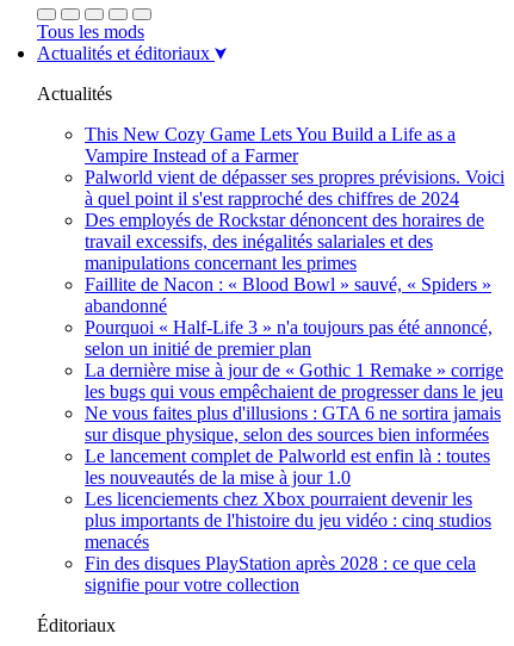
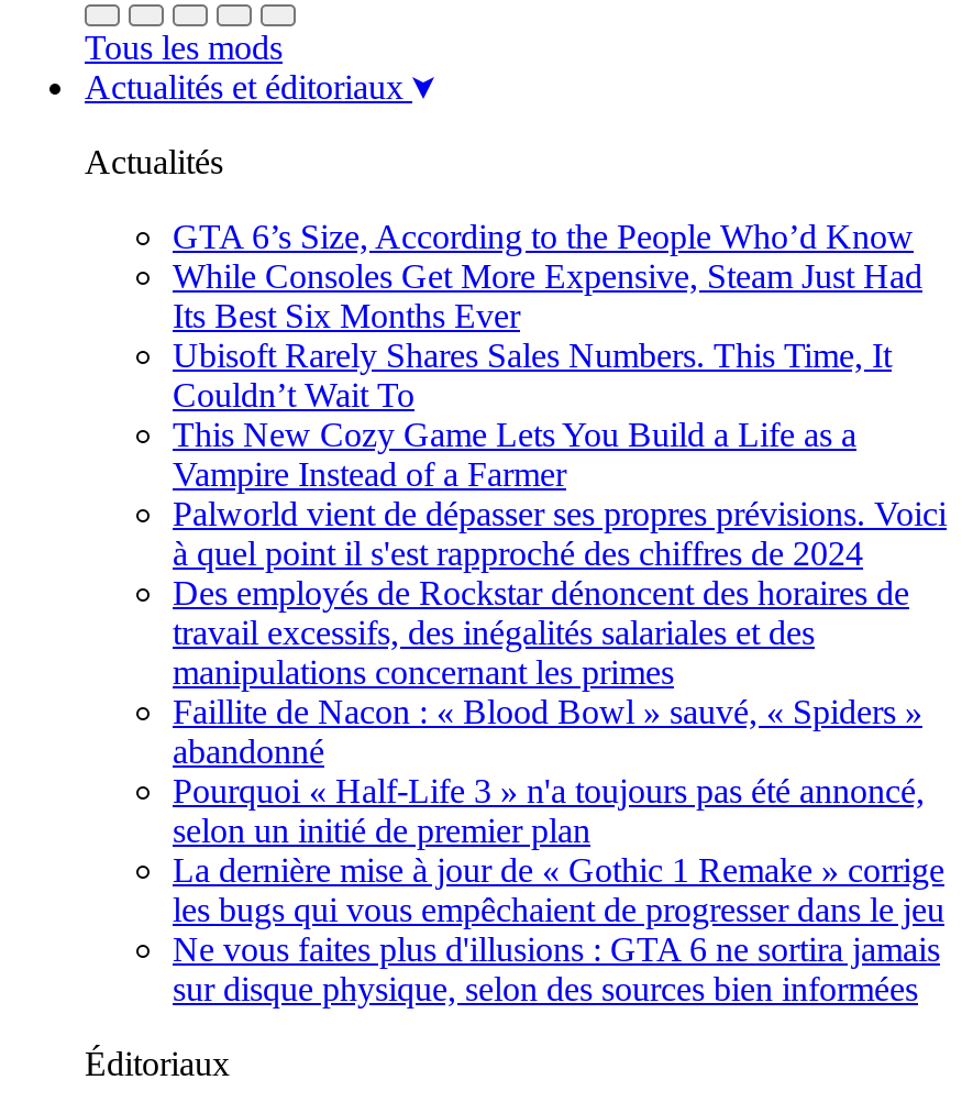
+ GTA 6’s Size, According to the People Who’d Know
+ While Consoles Get More Expensive, Steam Just Had
+ Its Best Six Months Ever
+ Ubisoft Rarely Shares Sales Numbers. This Time, It
+ Couldn’t Wait To

moved down: This New Cozy Game Lets You Build a Life as a | Vampire Instead of a Farmer | Palworld vient de dépasser ses propres prévisions. Voici | ... | Ne vous faites plus d'illusions : GTA 6 ne sortira jamais | sur disque physique, selon des sources bien informées

- Le lancement complet de Palworld est enfin là : toutes
- les nouveautés de la mise à jour 1.0
- Les licenciements chez Xbox pourraient devenir les
- plus importants de l'histoire du jeu vidéo : cinq studios
- menacés
- Fin des disques PlayStation après 2028 : ce que cela
- signifie pour votre collection
